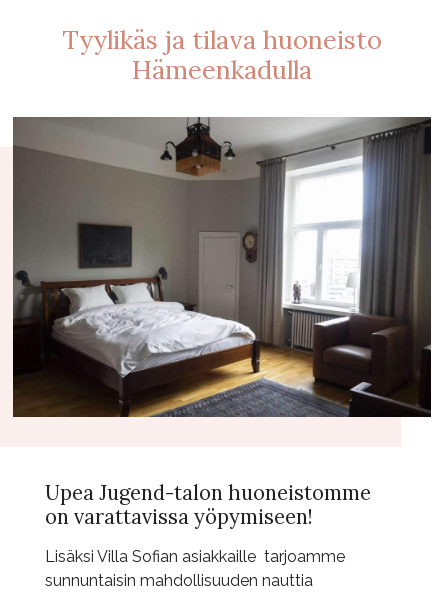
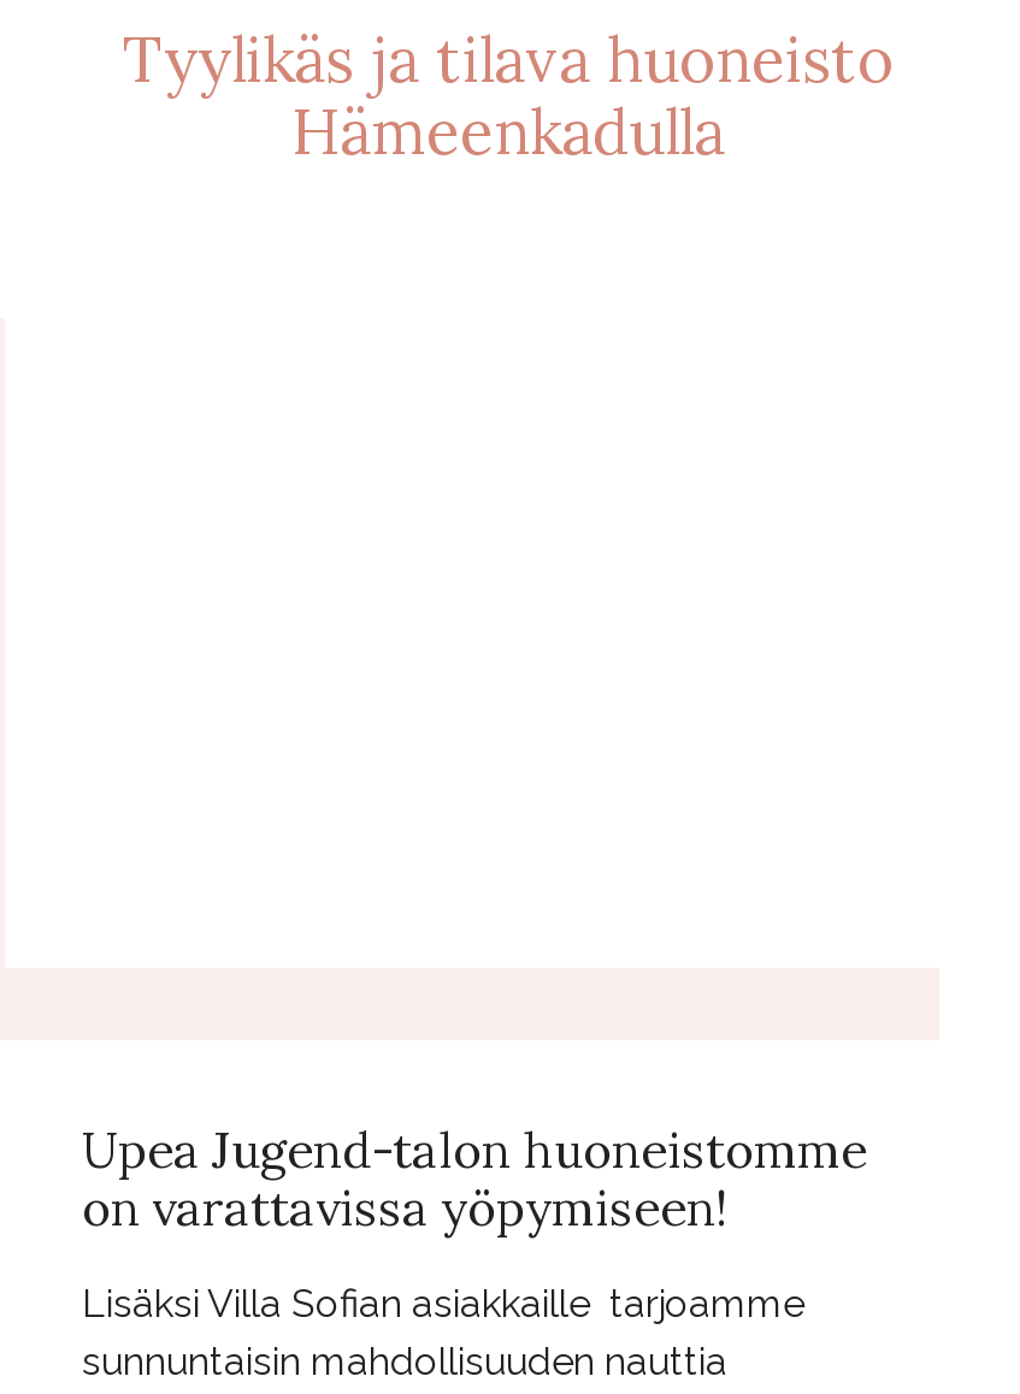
- [image]
